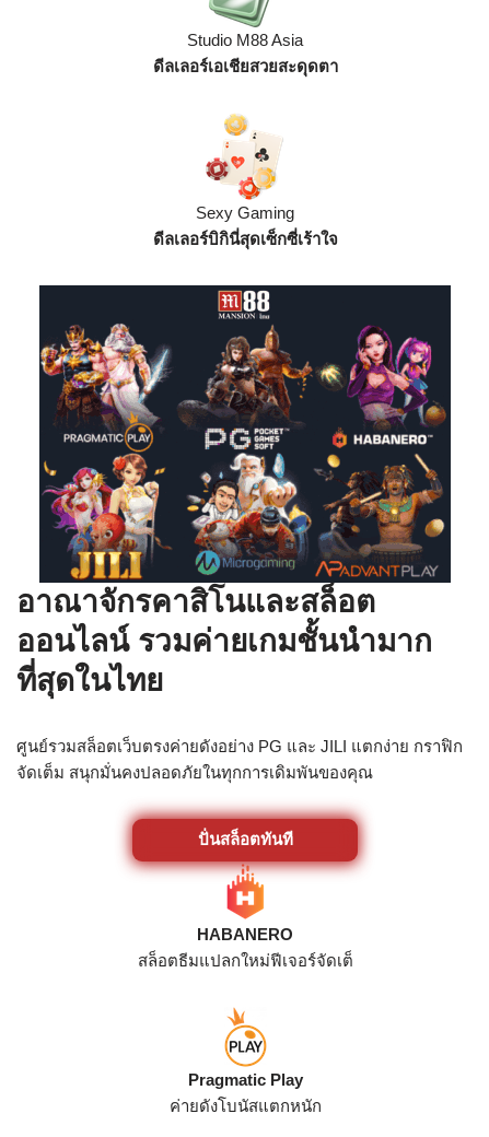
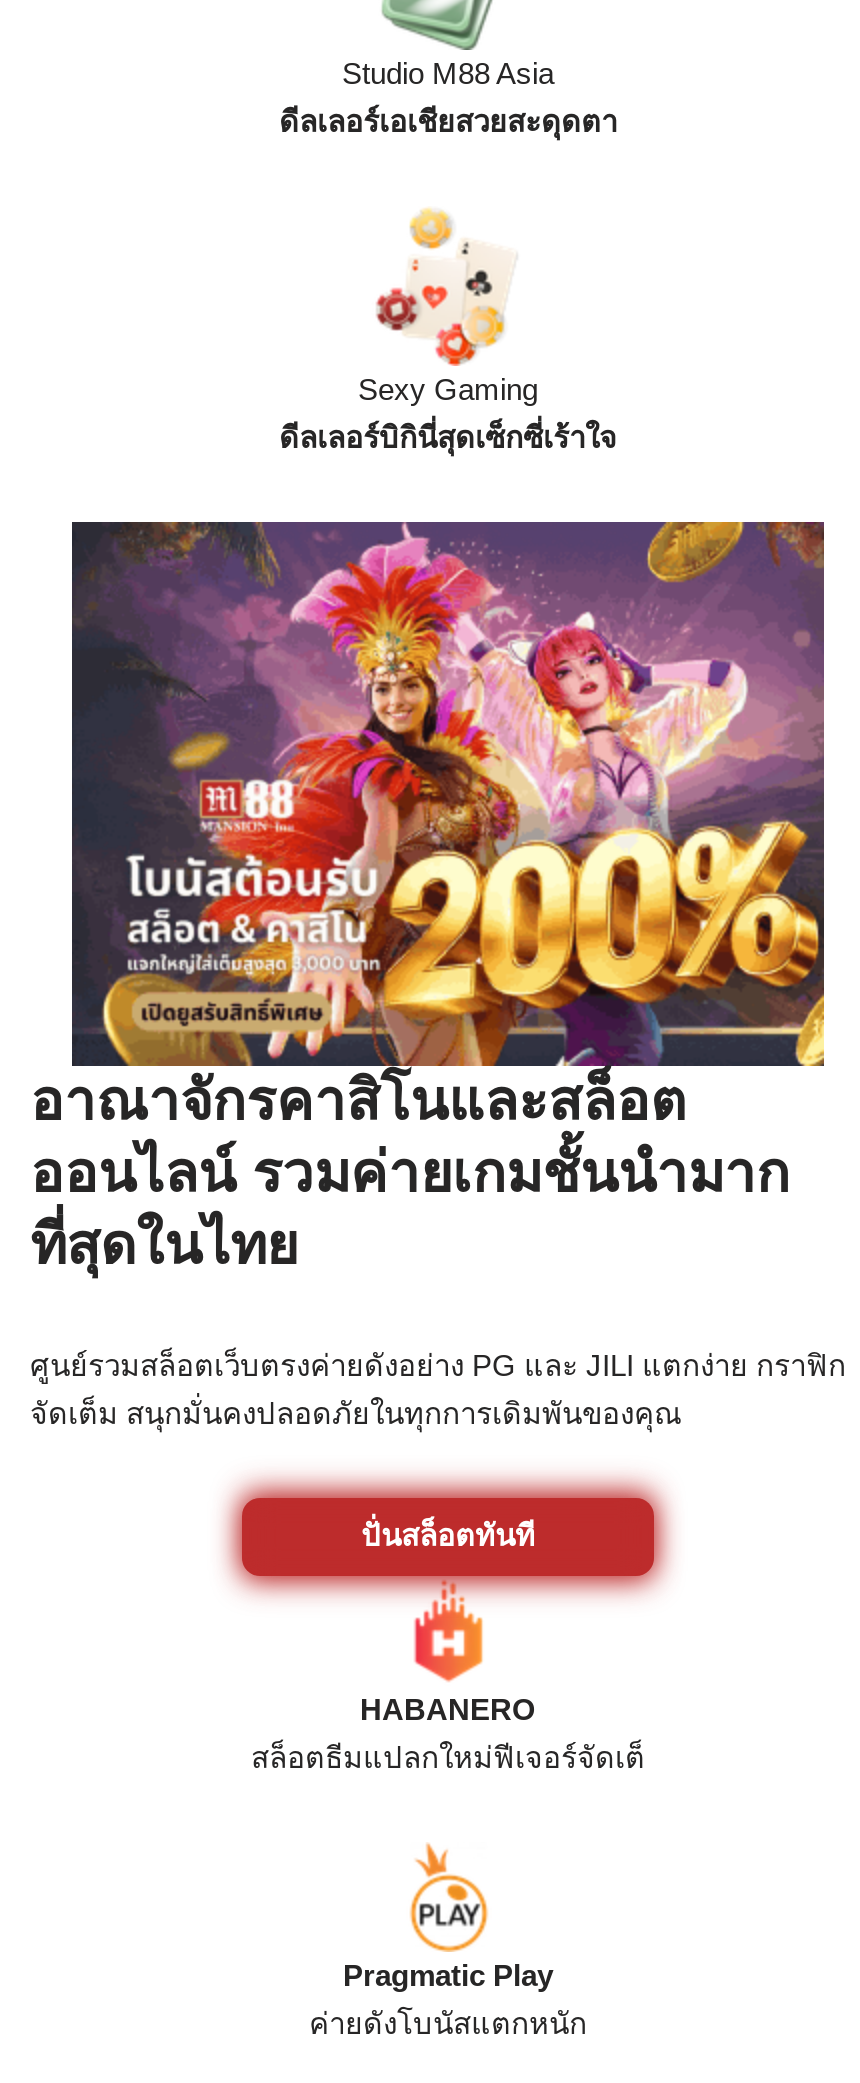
- [image]
+ [image]
